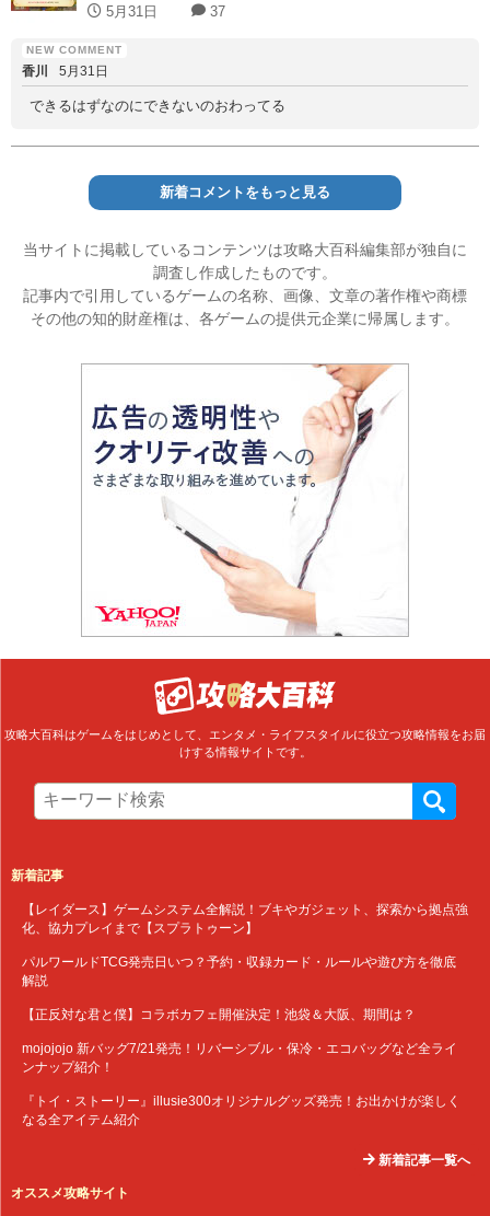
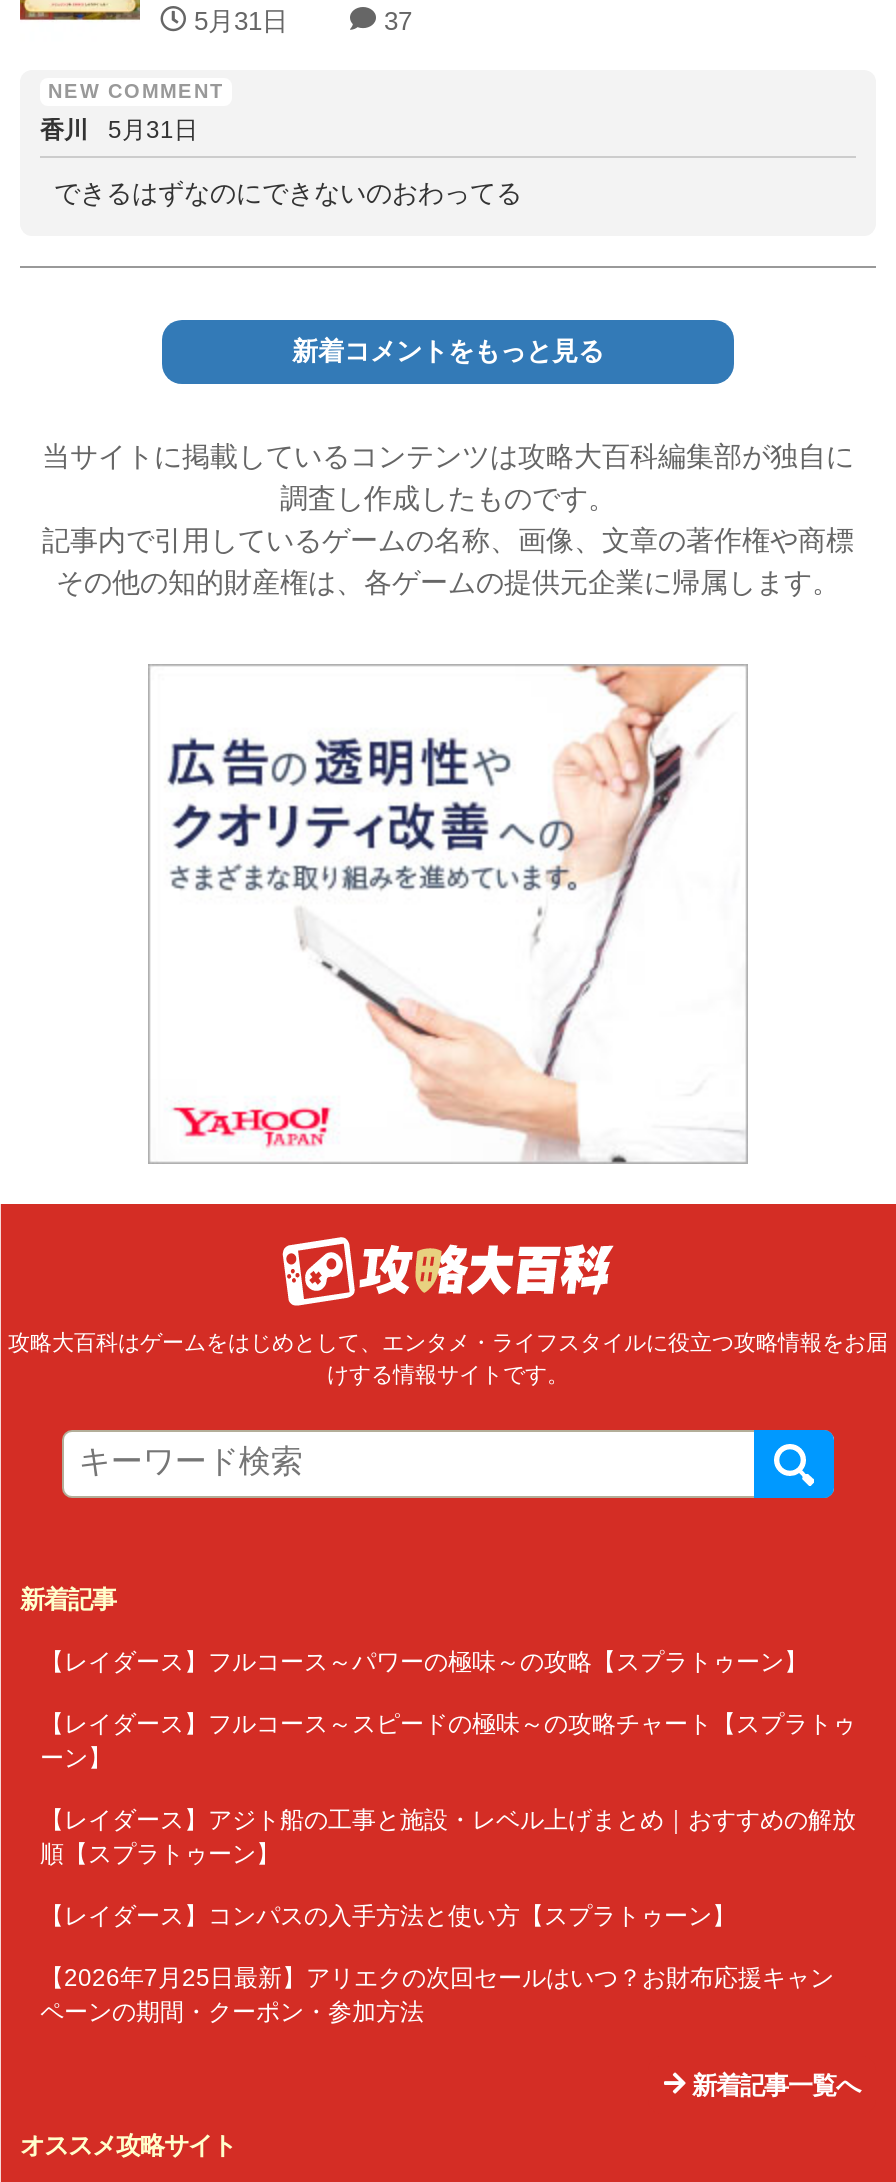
- 【レイダース】ゲームシステム全解説！ブキやガジェット、探索から拠点強
- 化、協力プレイまで【スプラトゥーン】
+ 【レイダース】フルコース～パワーの極味～の攻略【スプラトゥーン】

- パルワールドTCG発売日いつ？予約・収録カード・ルールや遊び方を徹底
- 解説
+ 【レイダース】フルコース～スピードの極味～の攻略チャート【スプラトゥ
+ ーン】

- 【正反対な君と僕】コラボカフェ開催決定！池袋＆大阪、期間は？
+ 【レイダース】アジト船の工事と施設・レベル上げまとめ｜おすすめの解放
+ 順【スプラトゥーン】

- mojojojo 新バッグ7/21発売！リバーシブル・保冷・エコバッグなど全ライ
- ンナップ紹介！
+ 【レイダース】コンパスの入手方法と使い方【スプラトゥーン】

- 『トイ・ストーリー』illusie300オリジナルグッズ発売！お出かけが楽しく
- なる全アイテム紹介
+ 【2026年7月25日最新】アリエクの次回セールはいつ？お財布応援キャン
+ ペーンの期間・クーポン・参加方法
